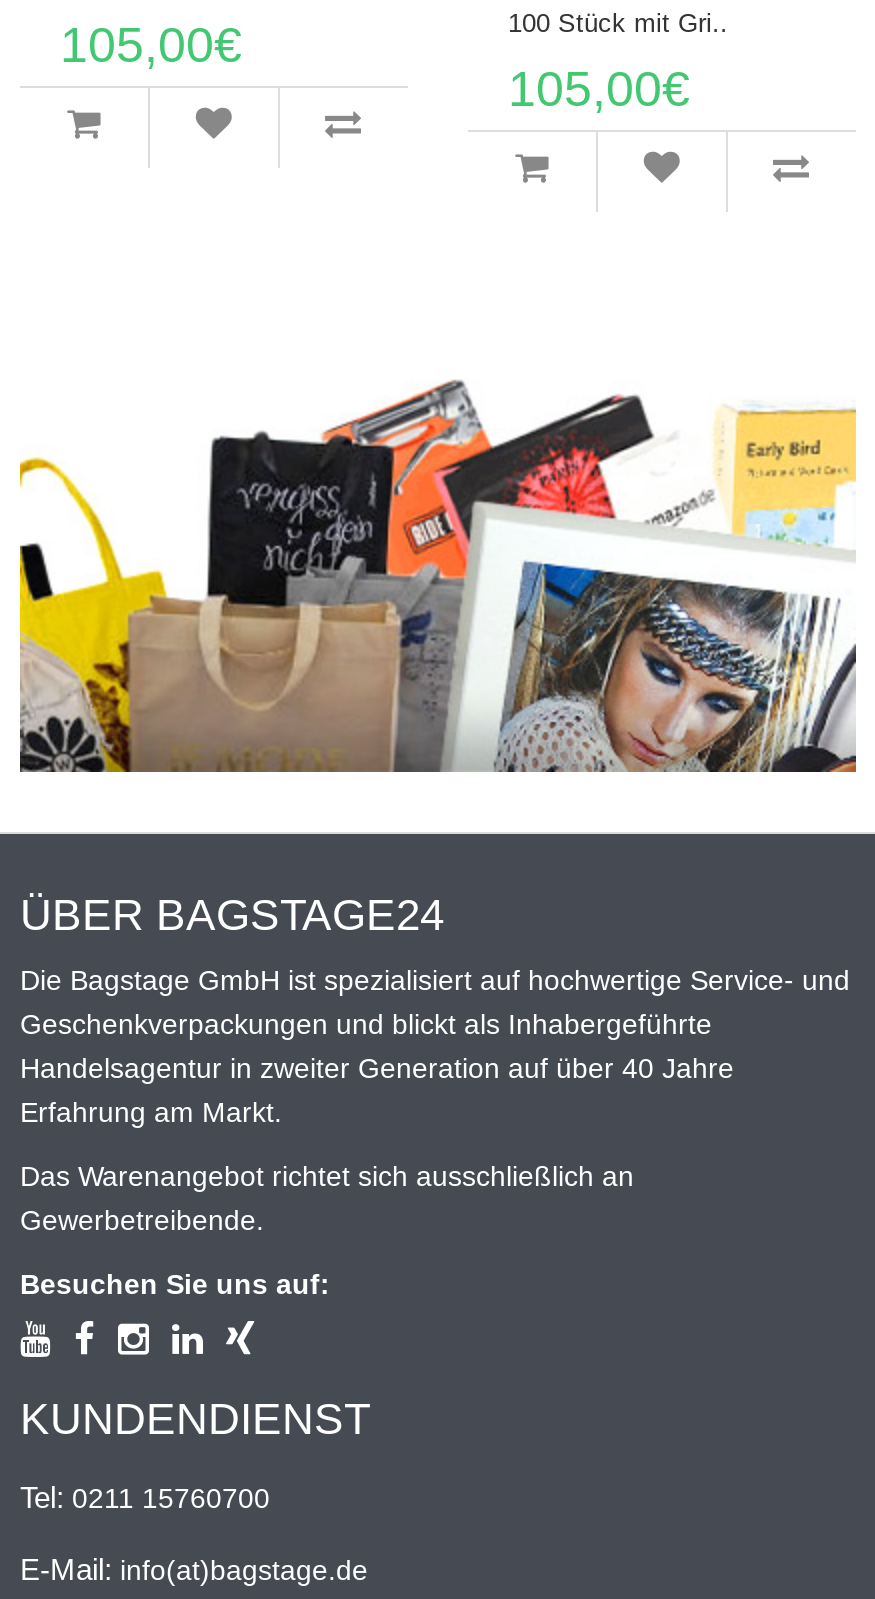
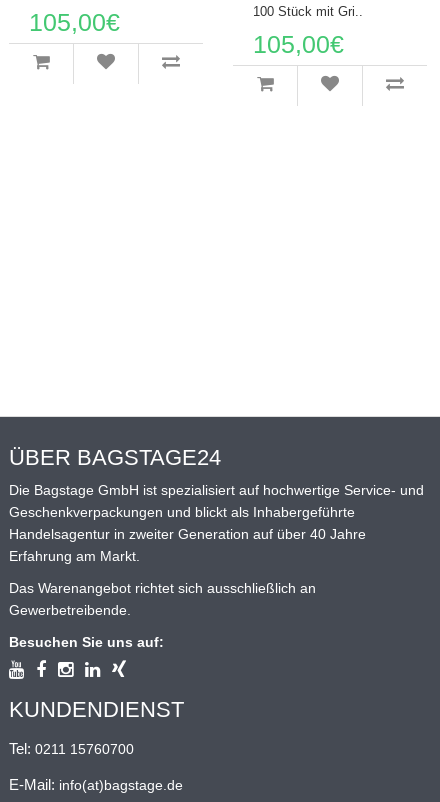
- [image]
